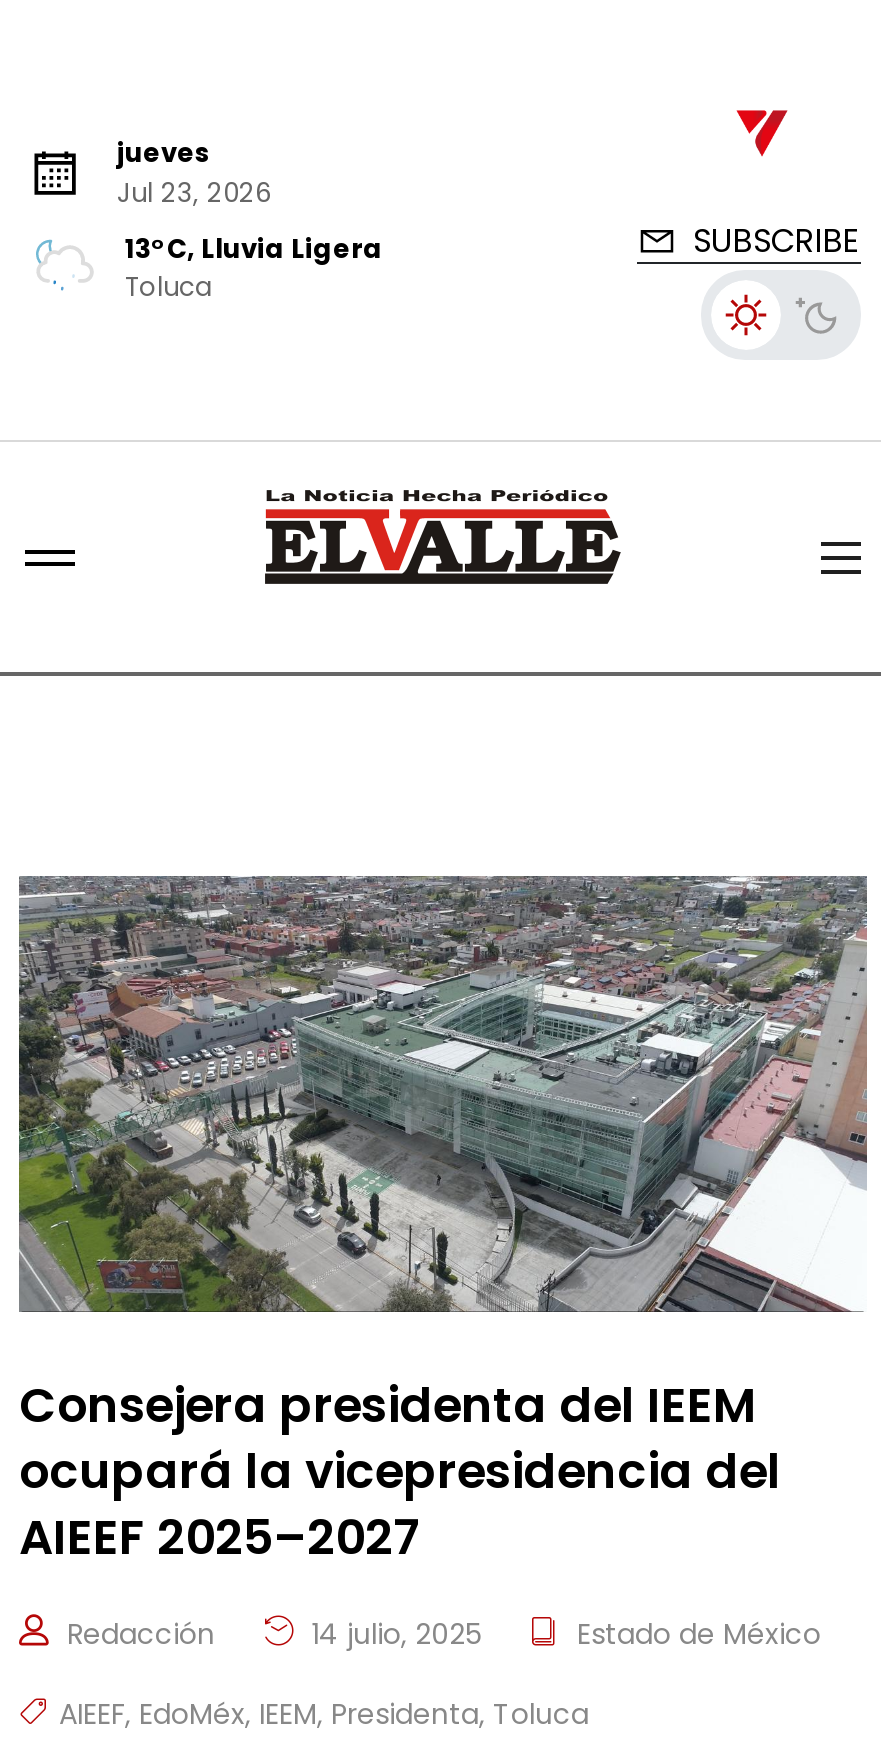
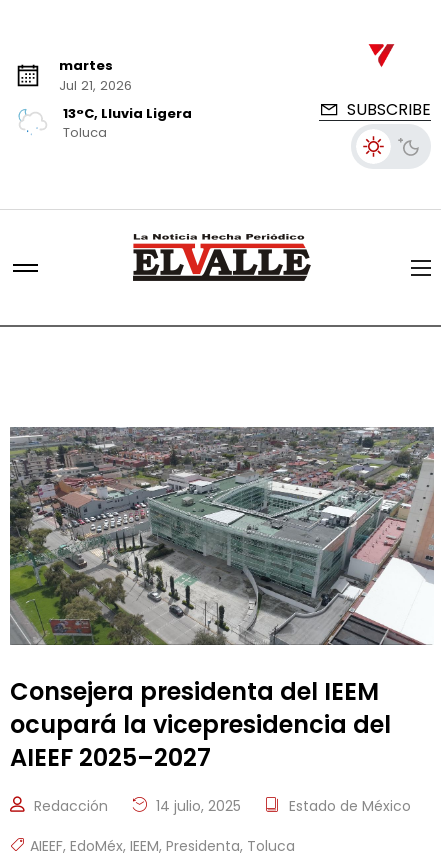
- jueves
- Jul 23, 2026
+ martes
+ Jul 21, 2026
